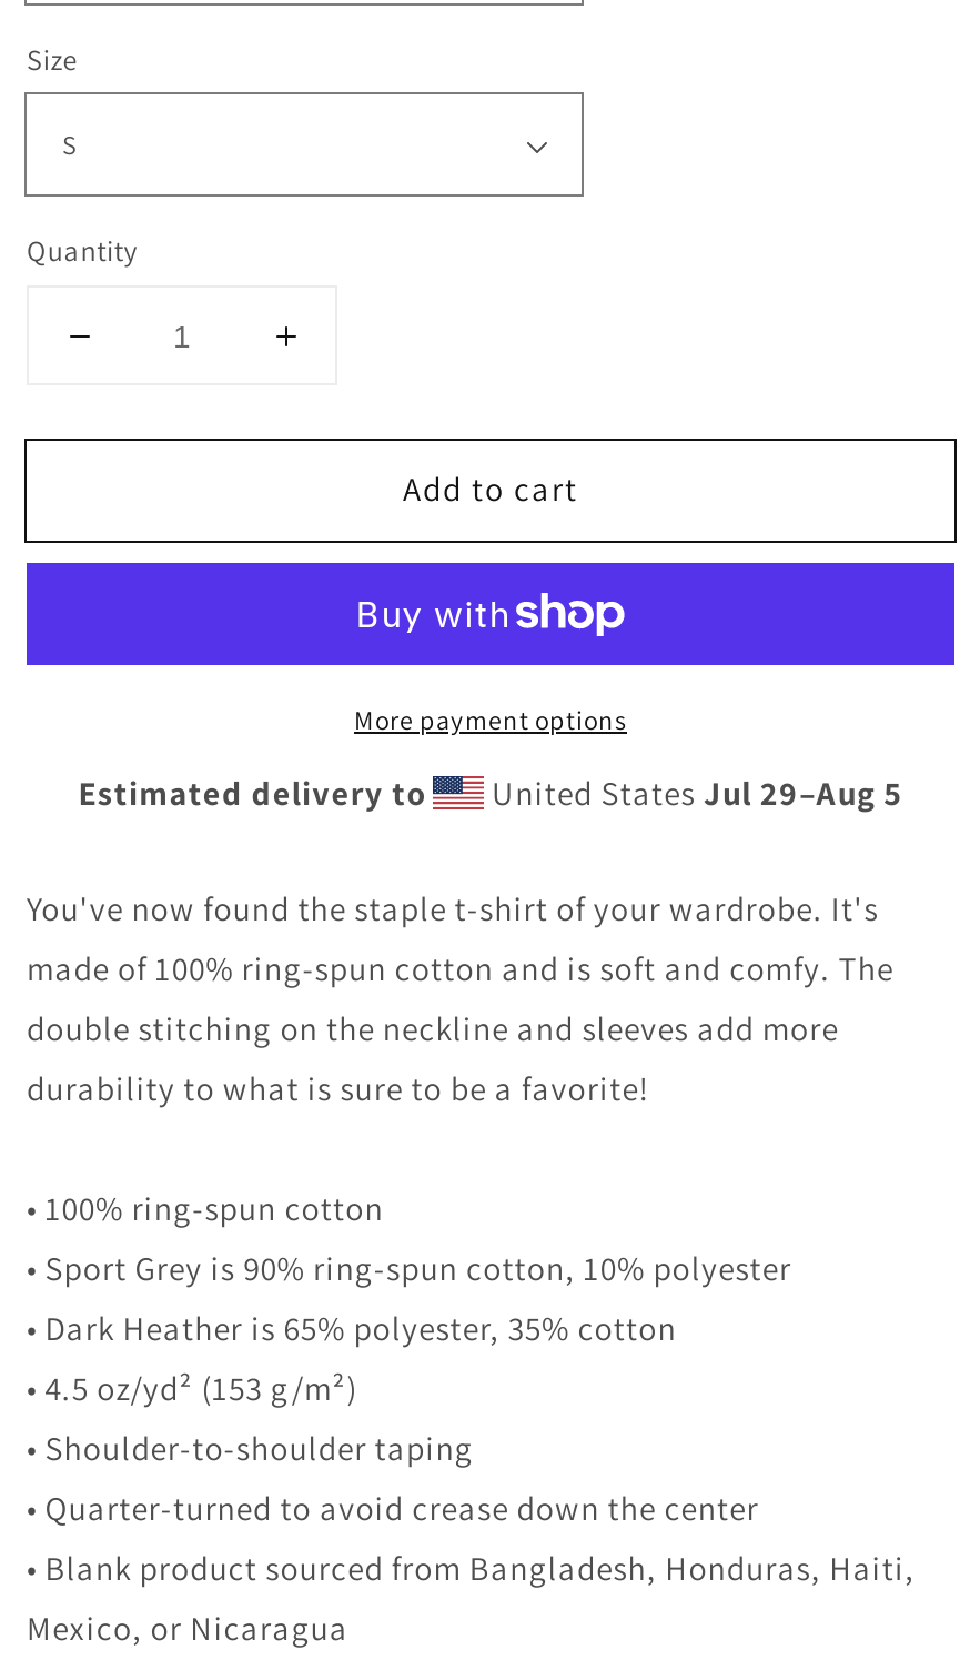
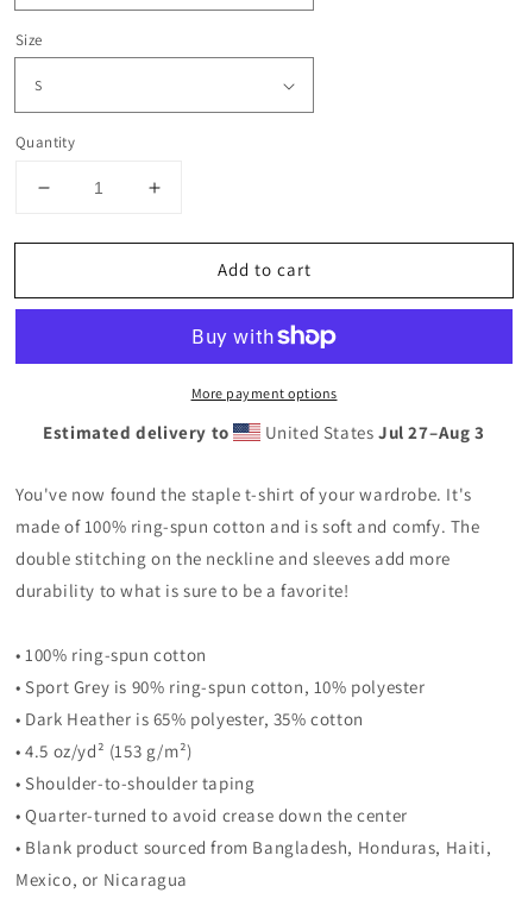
- United States Jul 29–Aug 5
+ United States Jul 27–Aug 3
